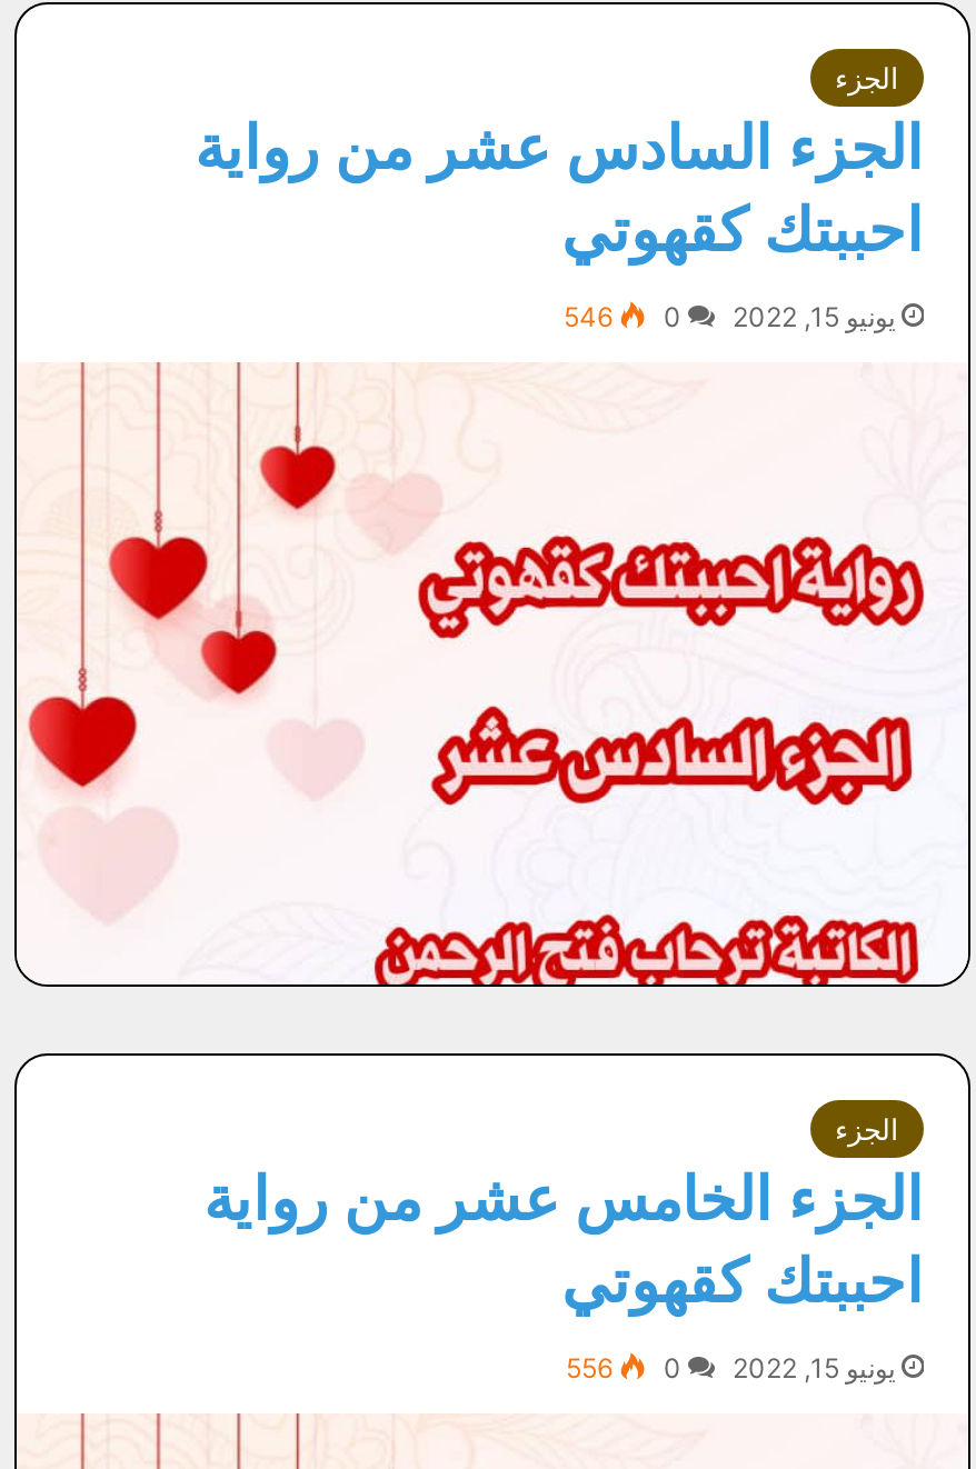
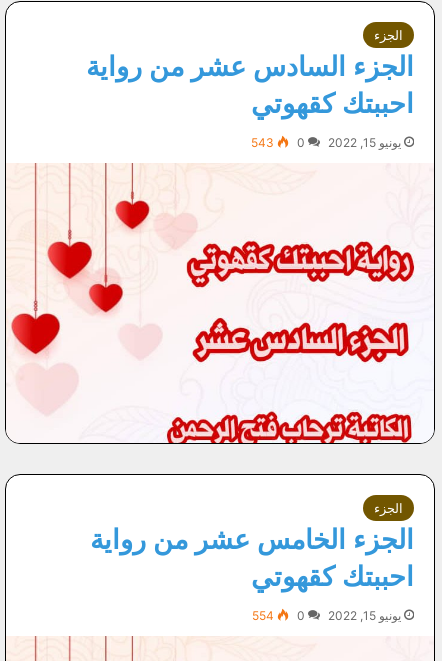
- 546 0
+ 543 0

- 556 0
+ 554 0
